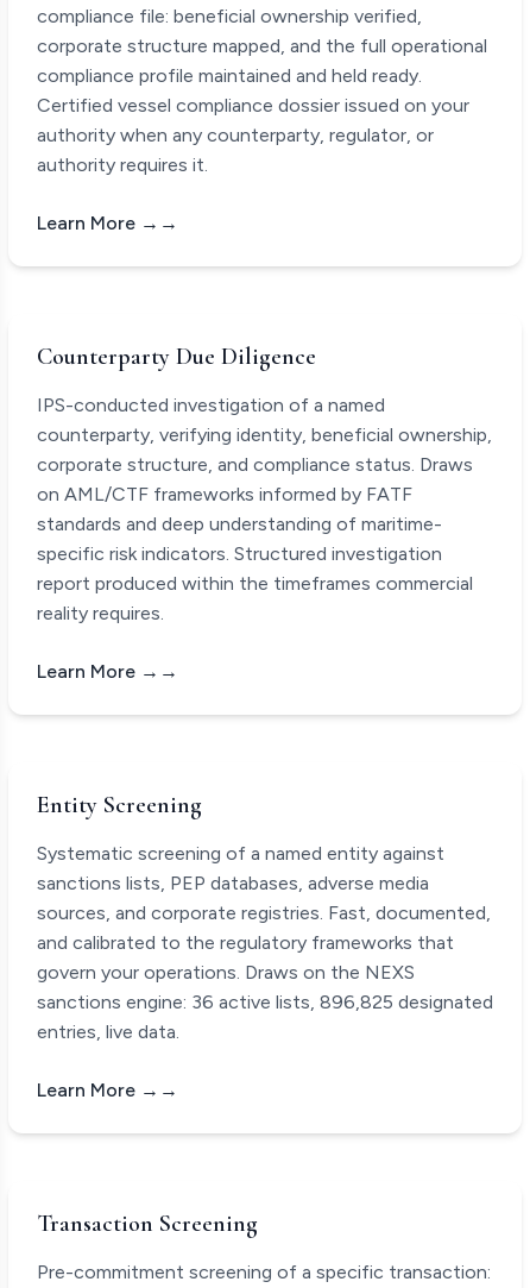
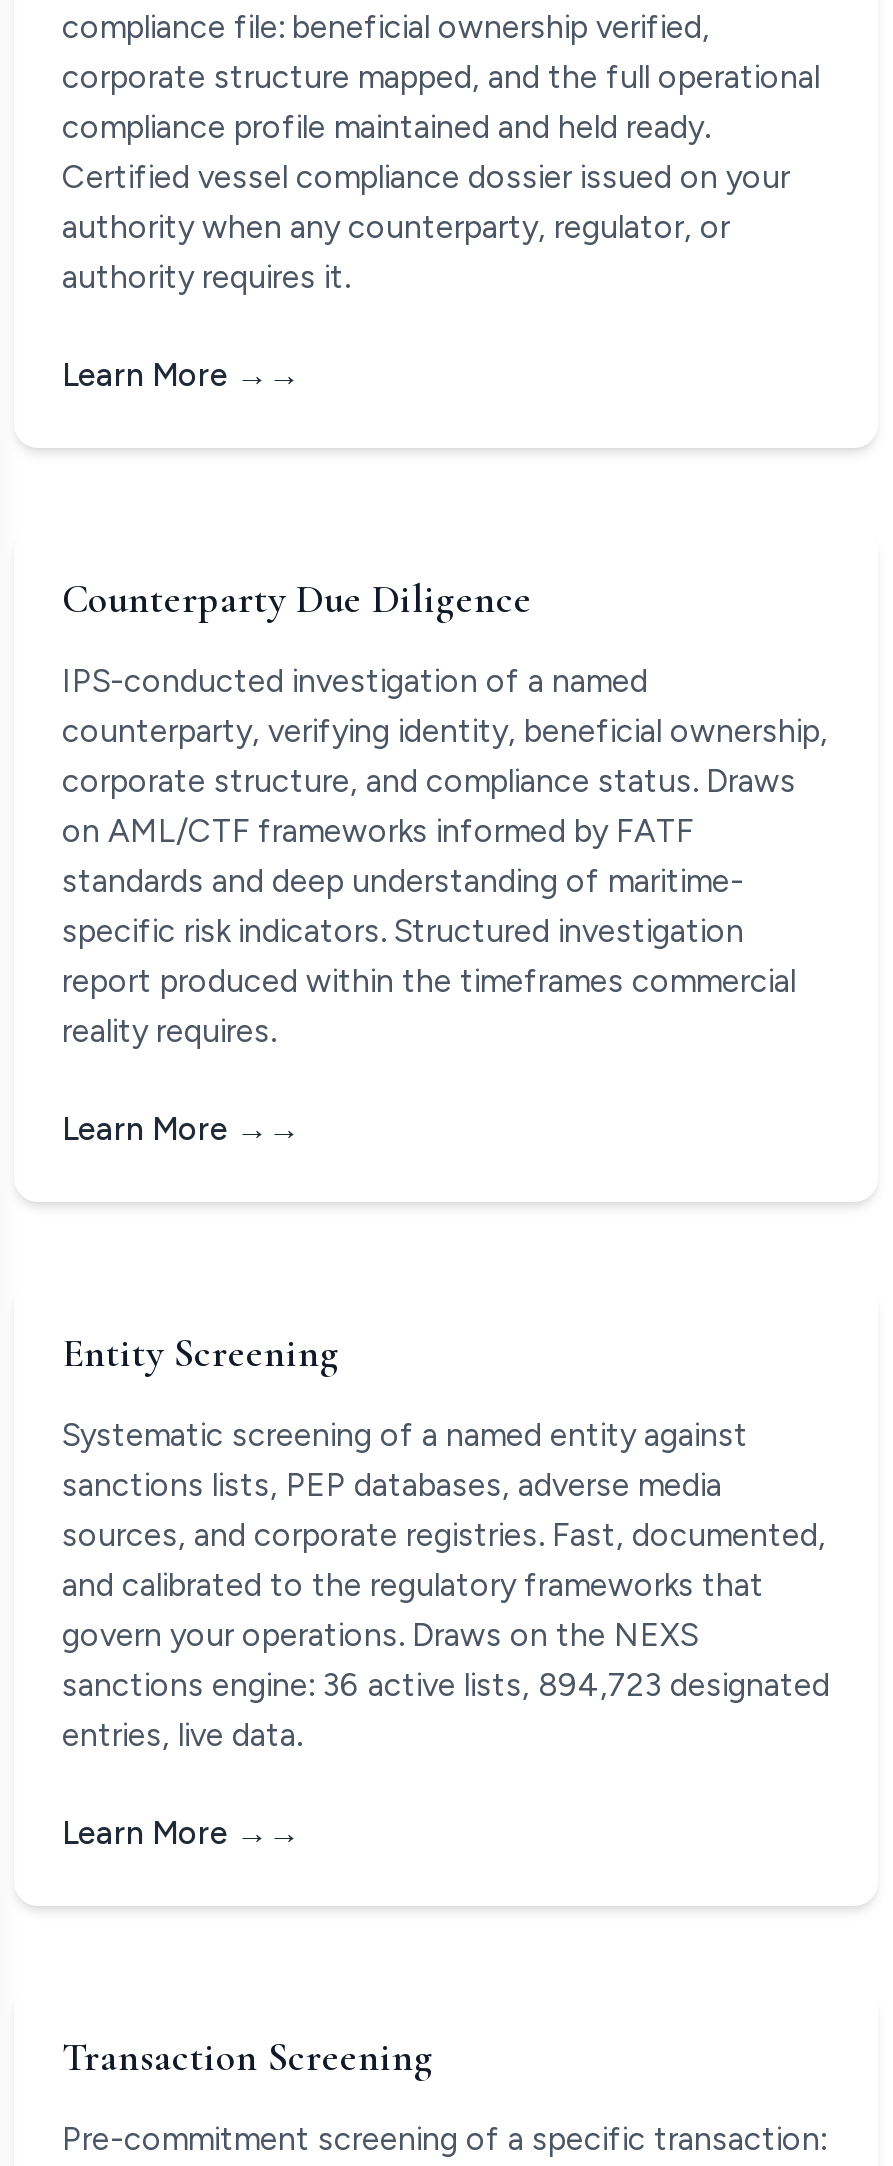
- sanctions engine: 36 active lists, 896,825 designated
+ sanctions engine: 36 active lists, 894,723 designated
